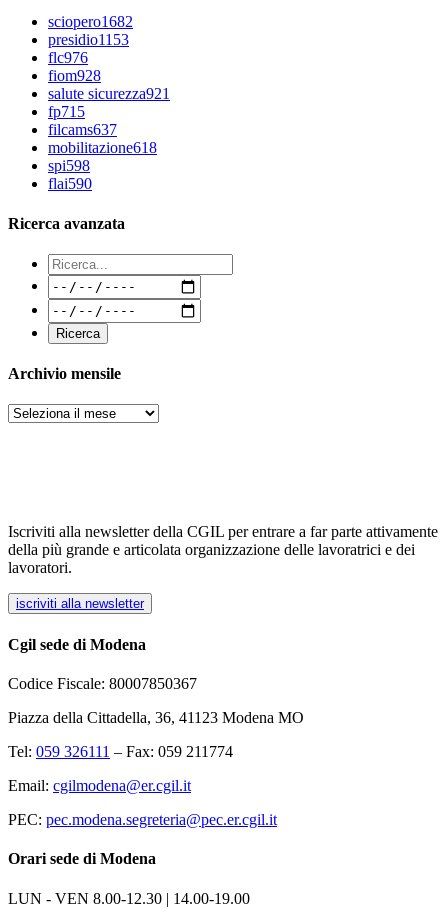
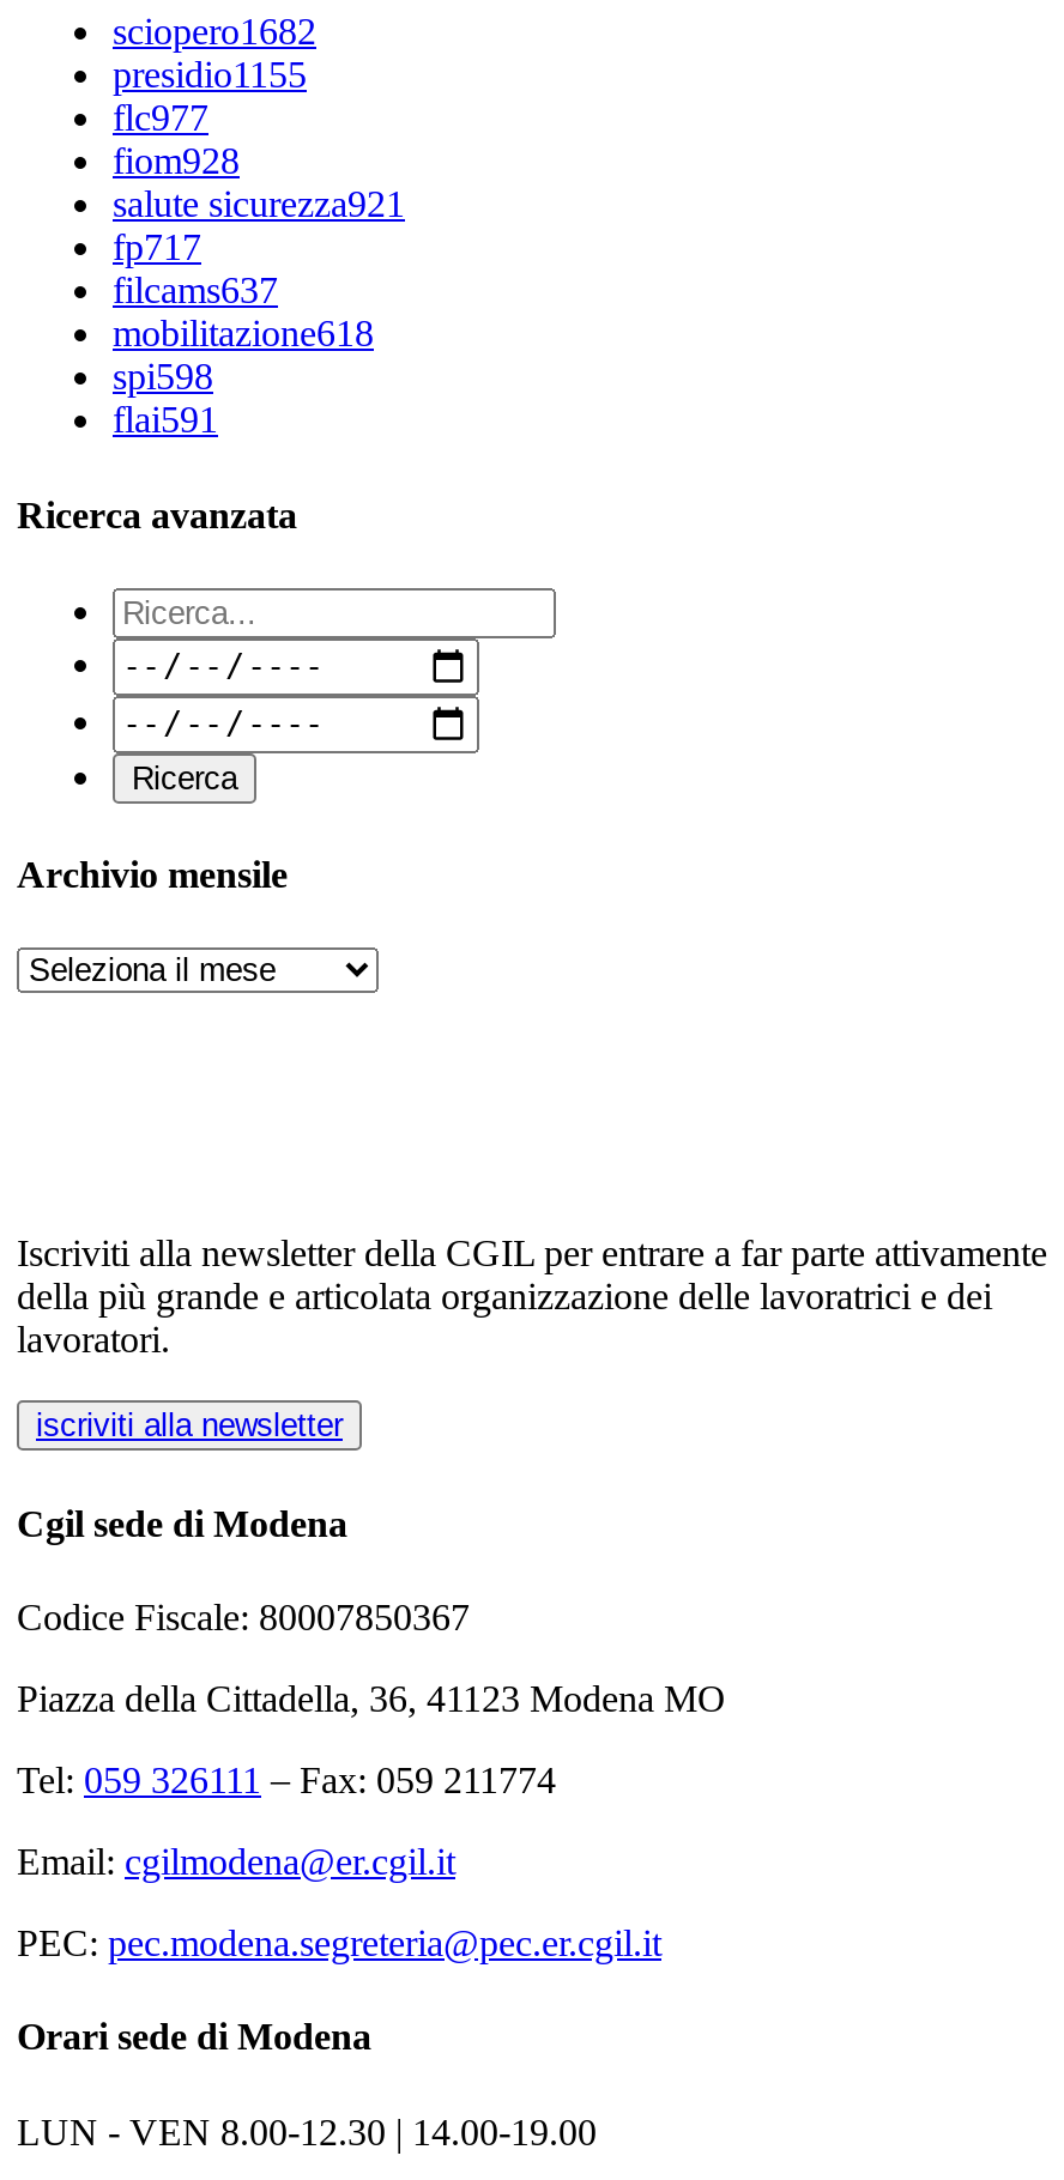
- presidio1153
+ presidio1155

- flc976
+ flc977

- fp715
+ fp717

- flai590
+ flai591
